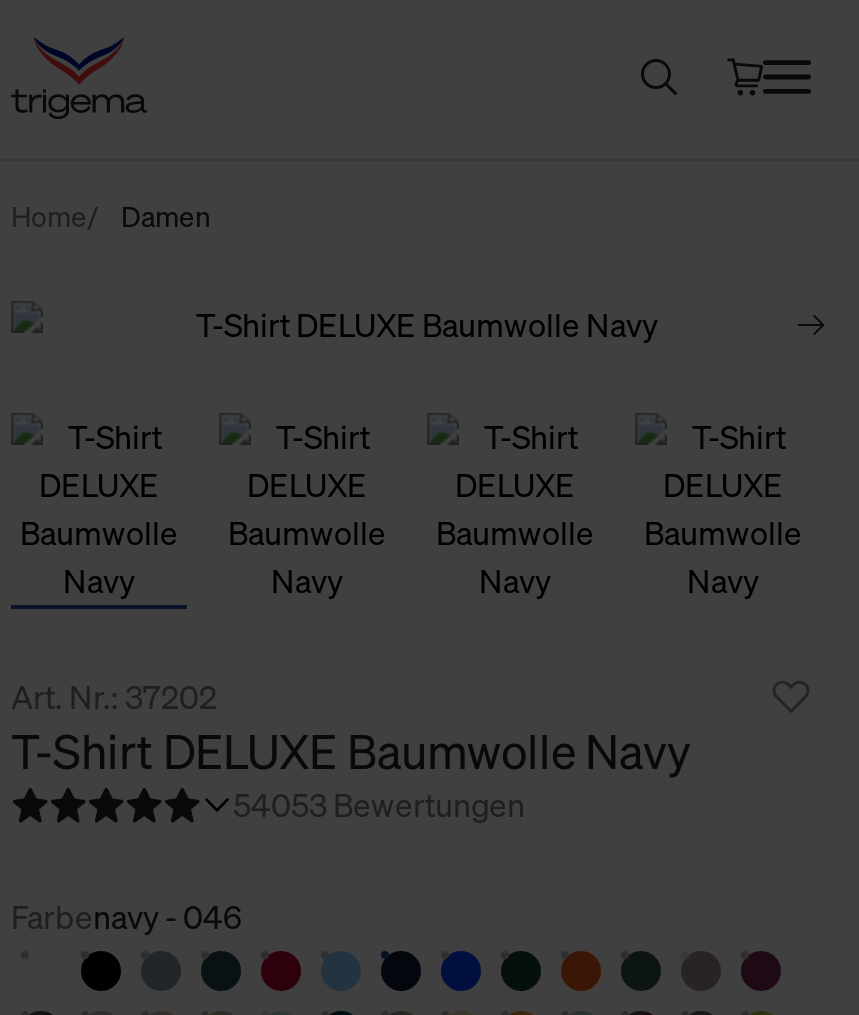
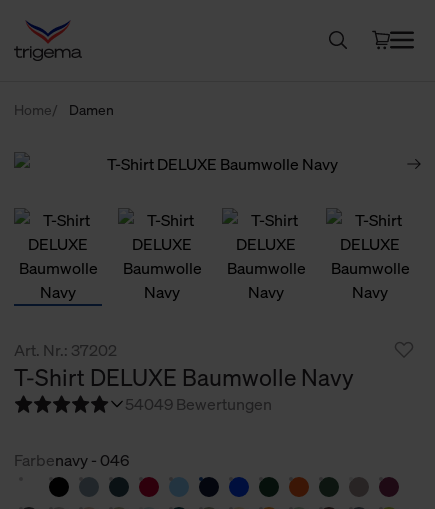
- 54053 Bewertungen
+ 54049 Bewertungen
